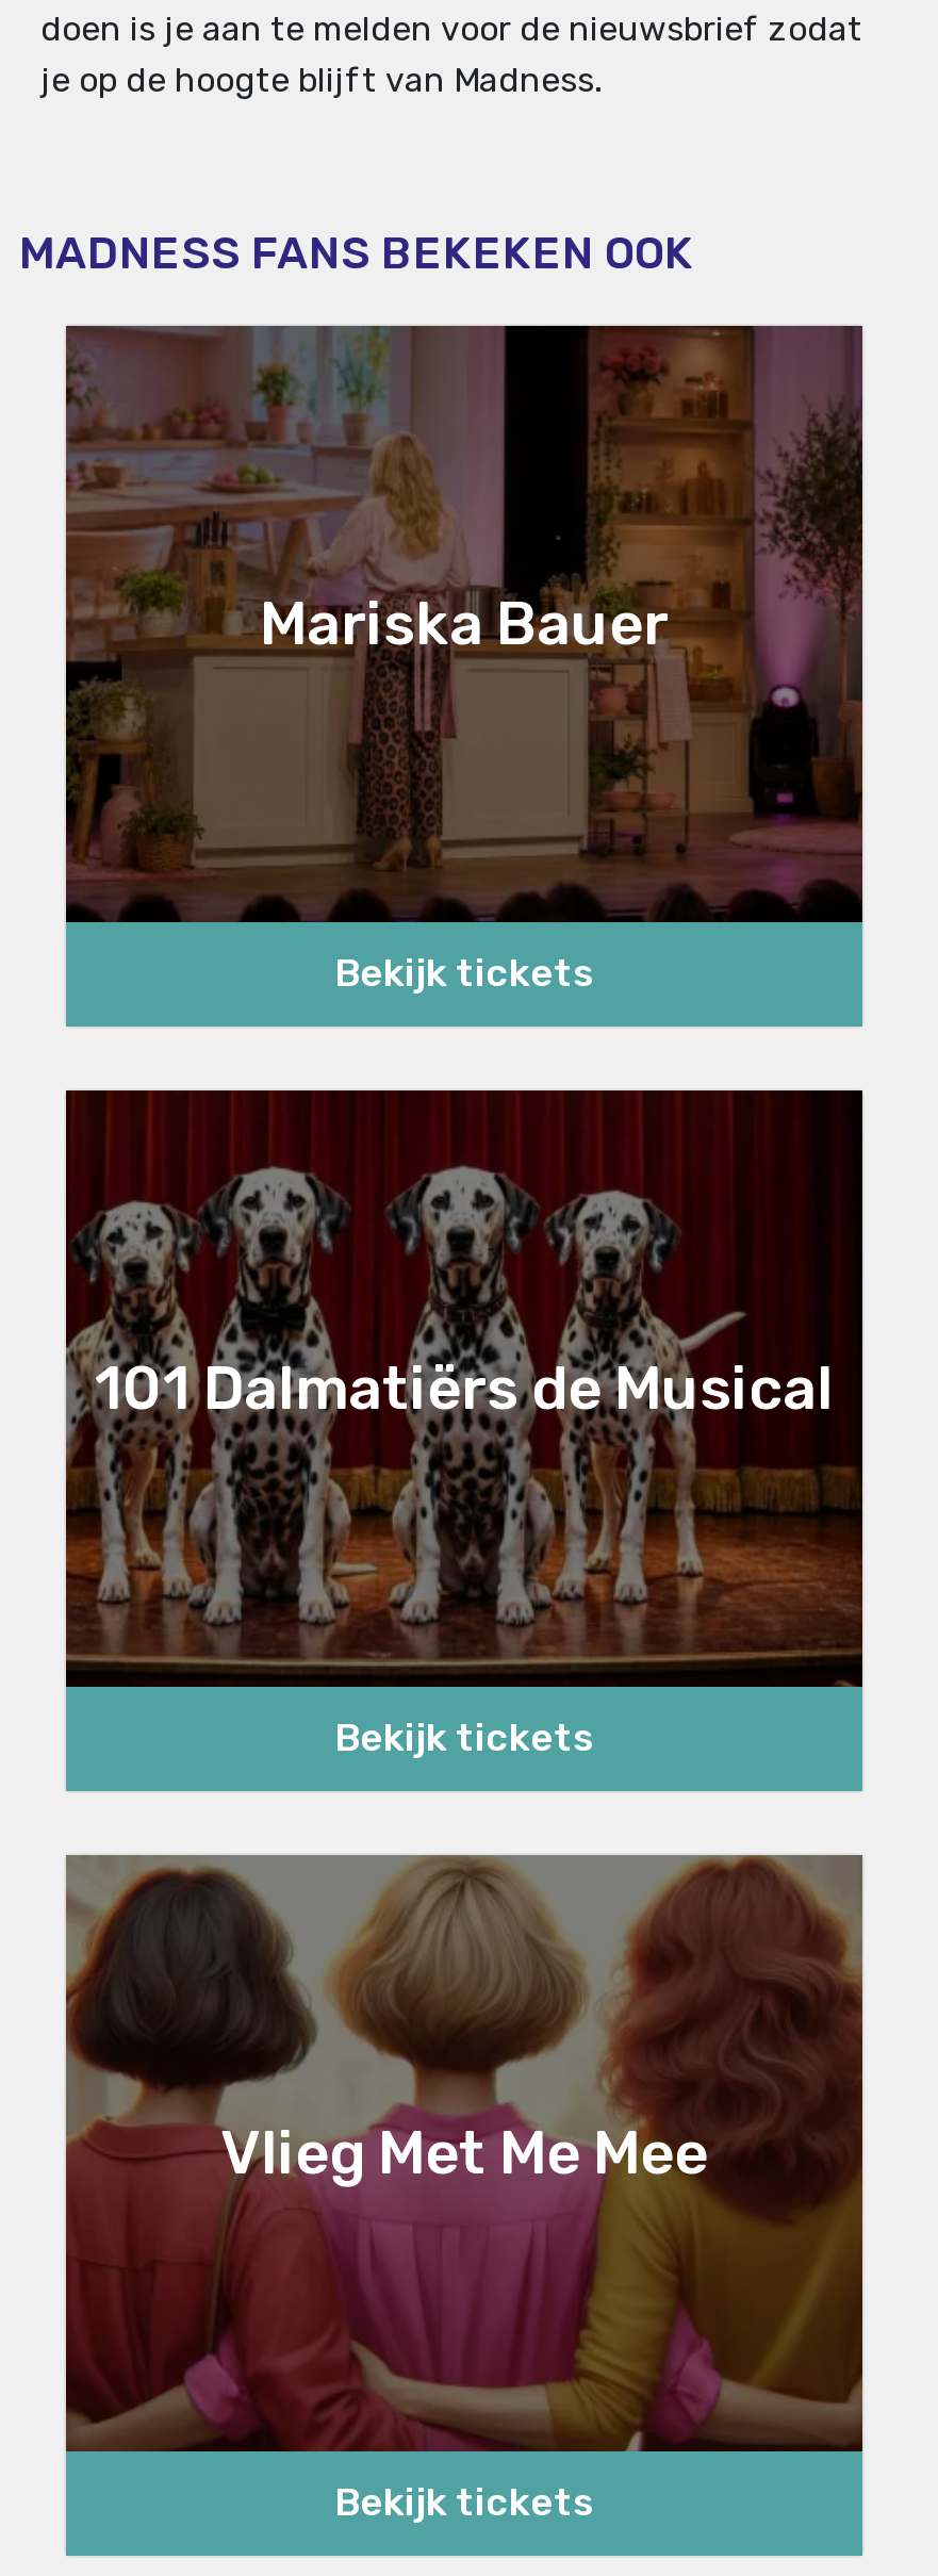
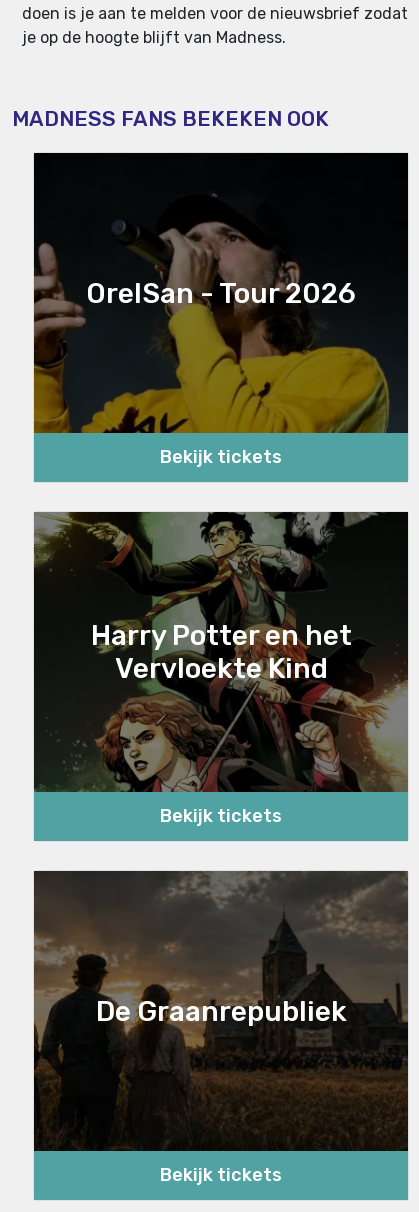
- [image]
- Mariska Bauer
+ [image]
+ OrelSan - Tour 2026

- [image]
- 101 Dalmatiërs de Musical
+ [image]
+ Harry Potter en het
+ Vervloekte Kind

- [image]
+ [image]

- [image]
- Vlieg Met Me Mee
+ [image]
+ De Graanrepubliek
